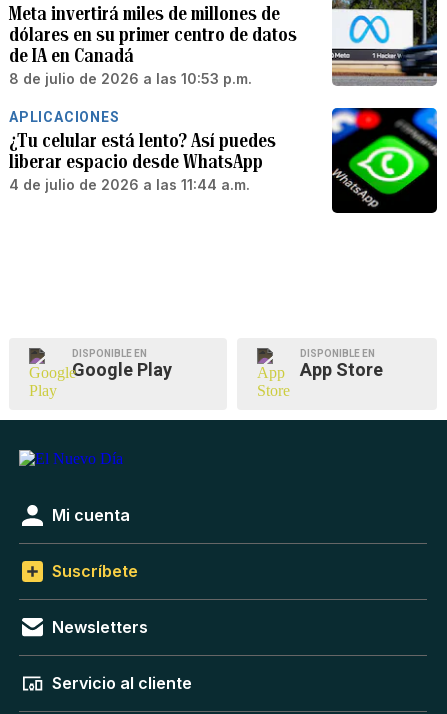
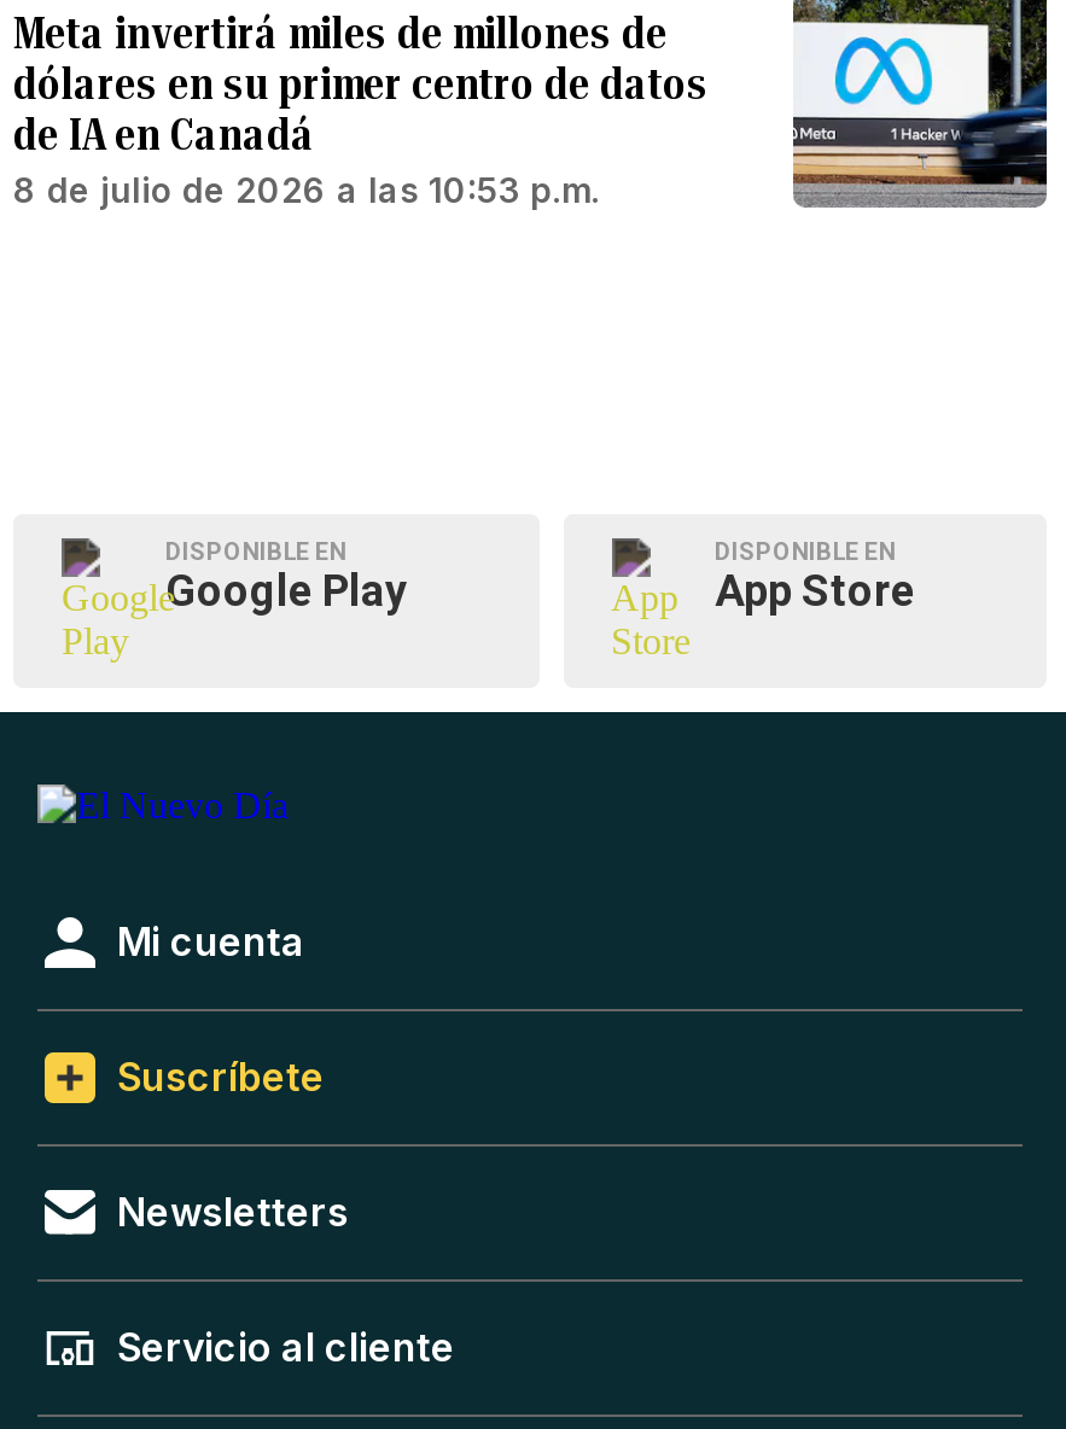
- APLICACIONES
- ¿Tu celular está lento? Así puedes
- liberar espacio desde WhatsApp
- 4 de julio de 2026 a las 11:44 a.m.

- [image]
